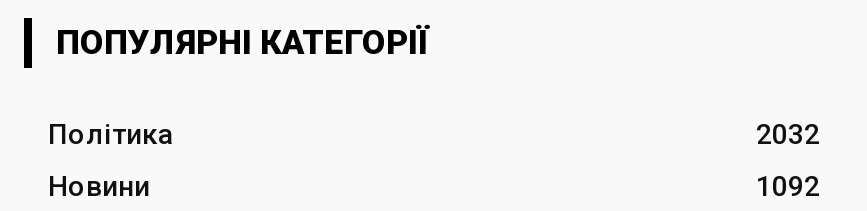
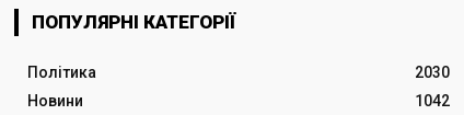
- 2032
+ 2030

- 1092
+ 1042
